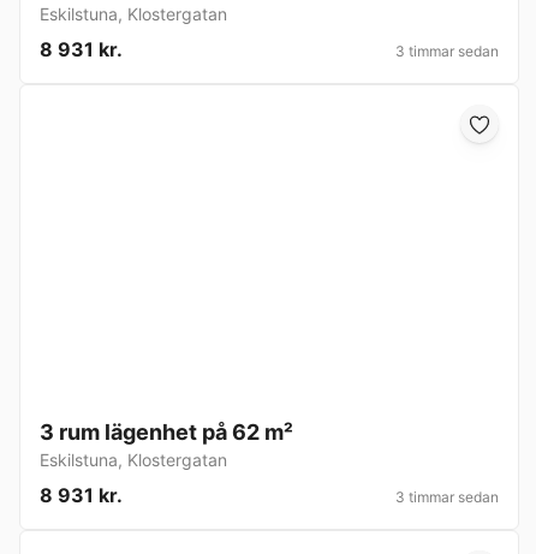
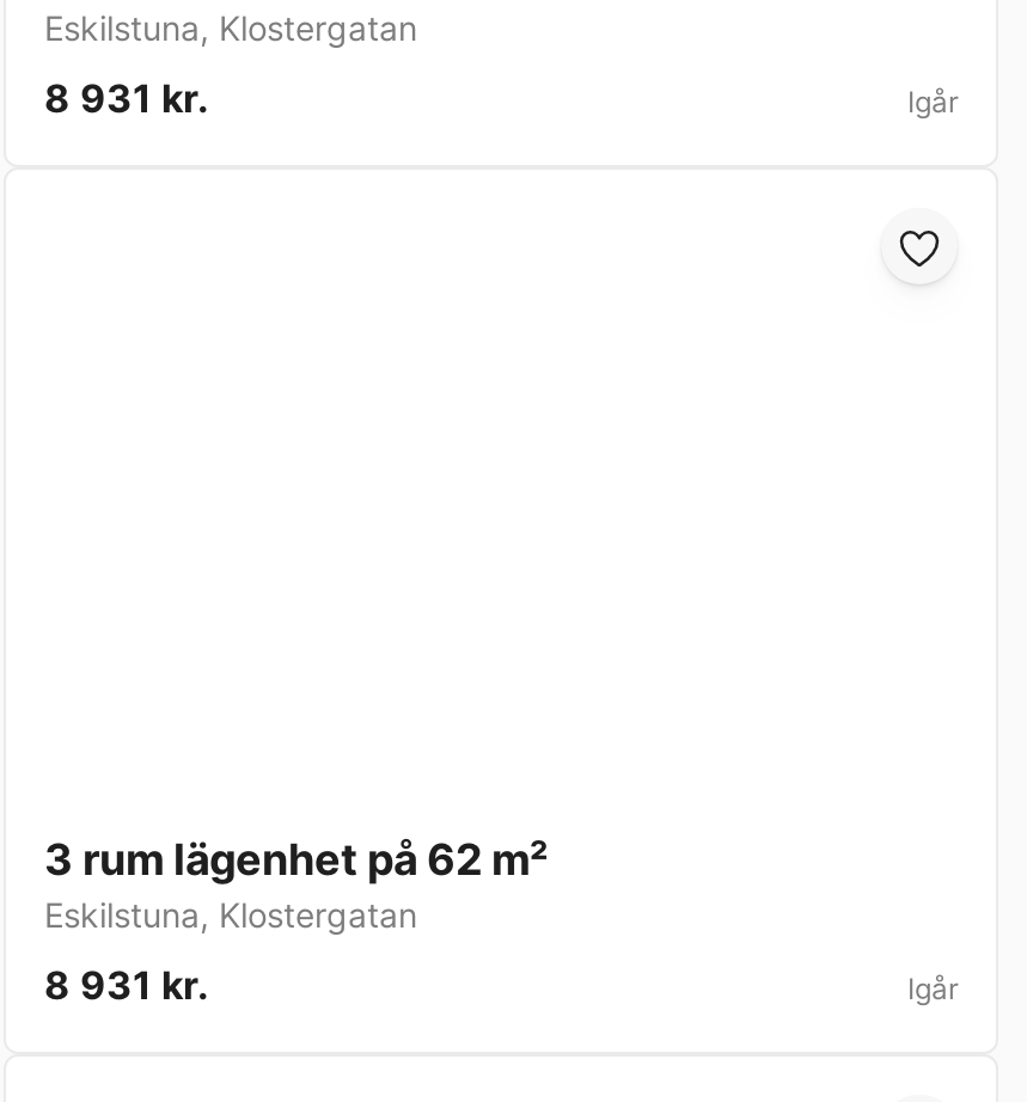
- 3 timmar sedan
+ Igår

- 3 timmar sedan
+ Igår
